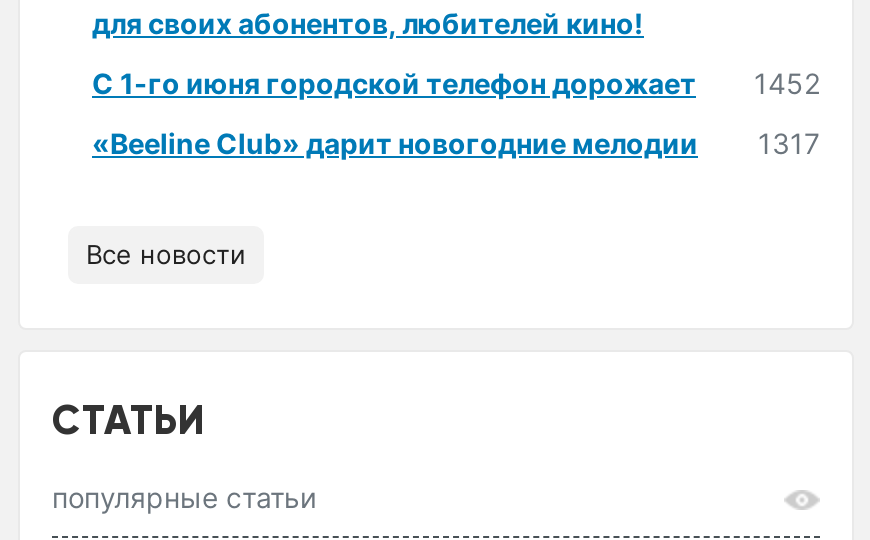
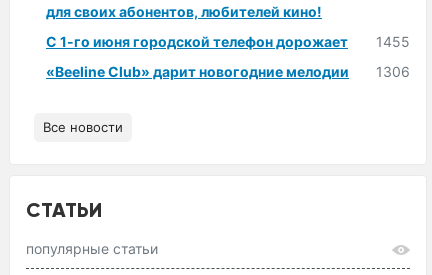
- С 1-го июня городской телефон дорожает 1452
+ С 1-го июня городской телефон дорожает 1455

- «Beeline Club» дарит новогодние мелодии 1317
+ «Beeline Club» дарит новогодние мелодии 1306
